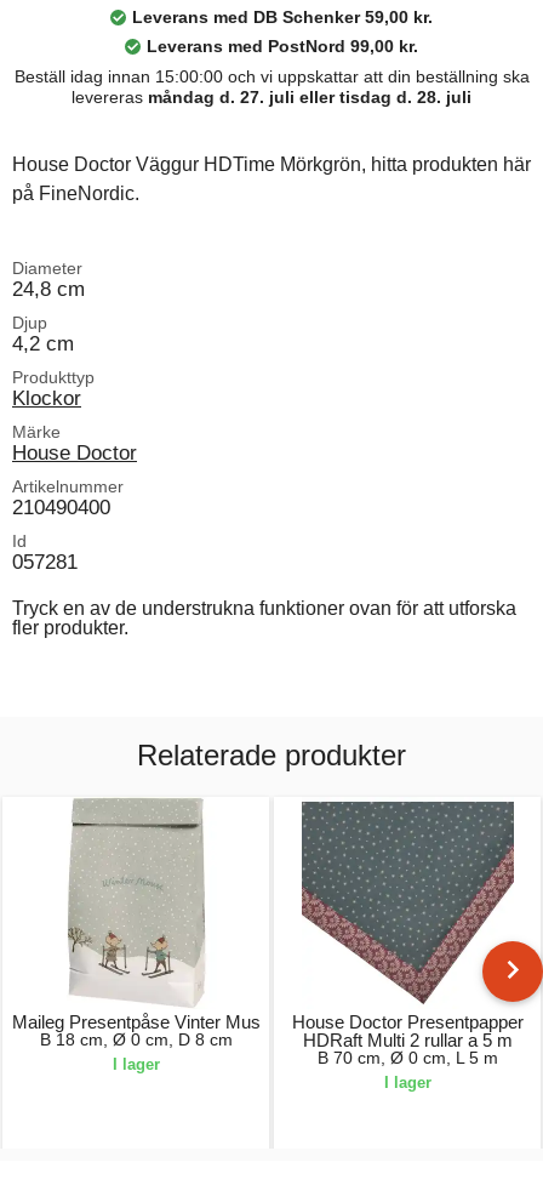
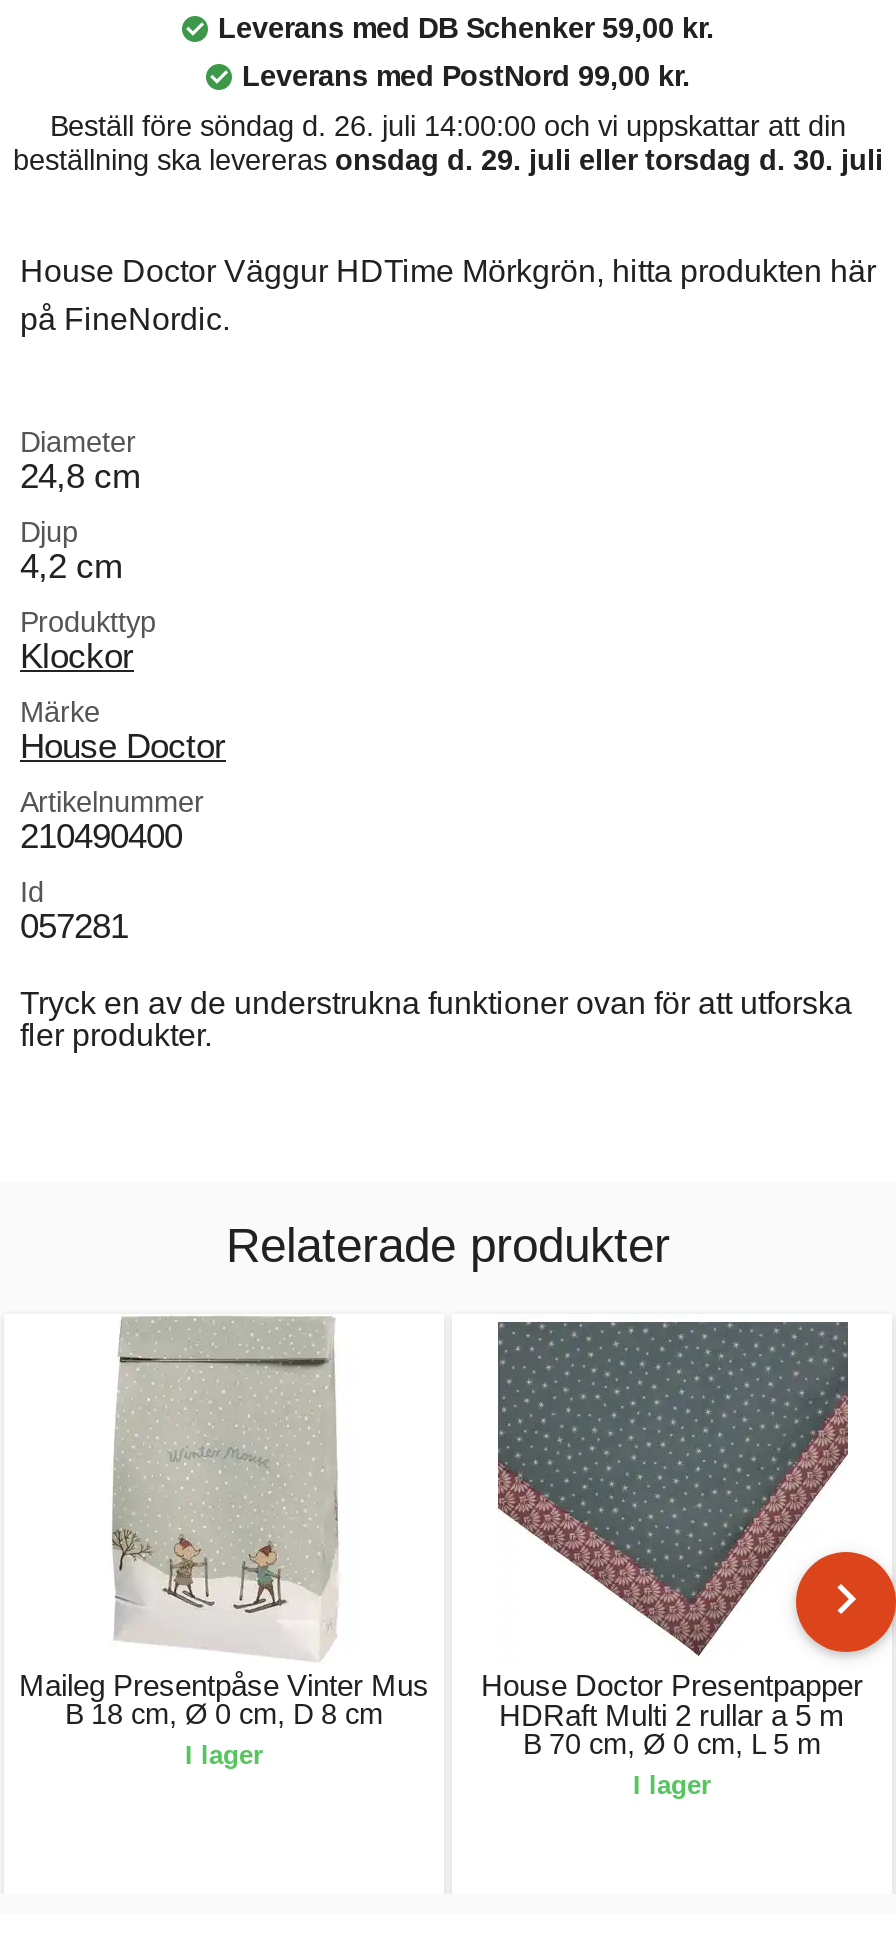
- Beställ idag innan 15:00:00 och vi uppskattar att din beställning ska
- levereras måndag d. 27. juli eller tisdag d. 28. juli
+ Beställ före söndag d. 26. juli 14:00:00 och vi uppskattar att din
+ beställning ska levereras onsdag d. 29. juli eller torsdag d. 30. juli
